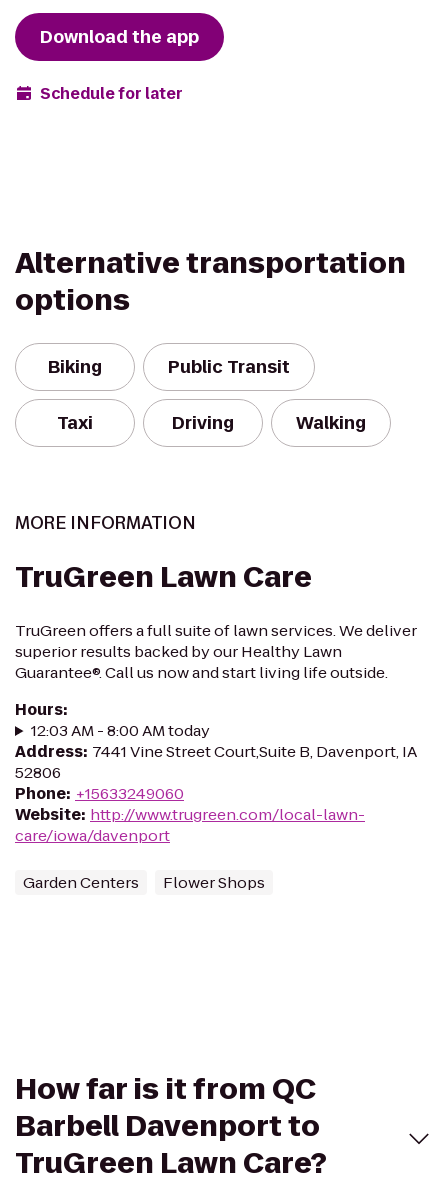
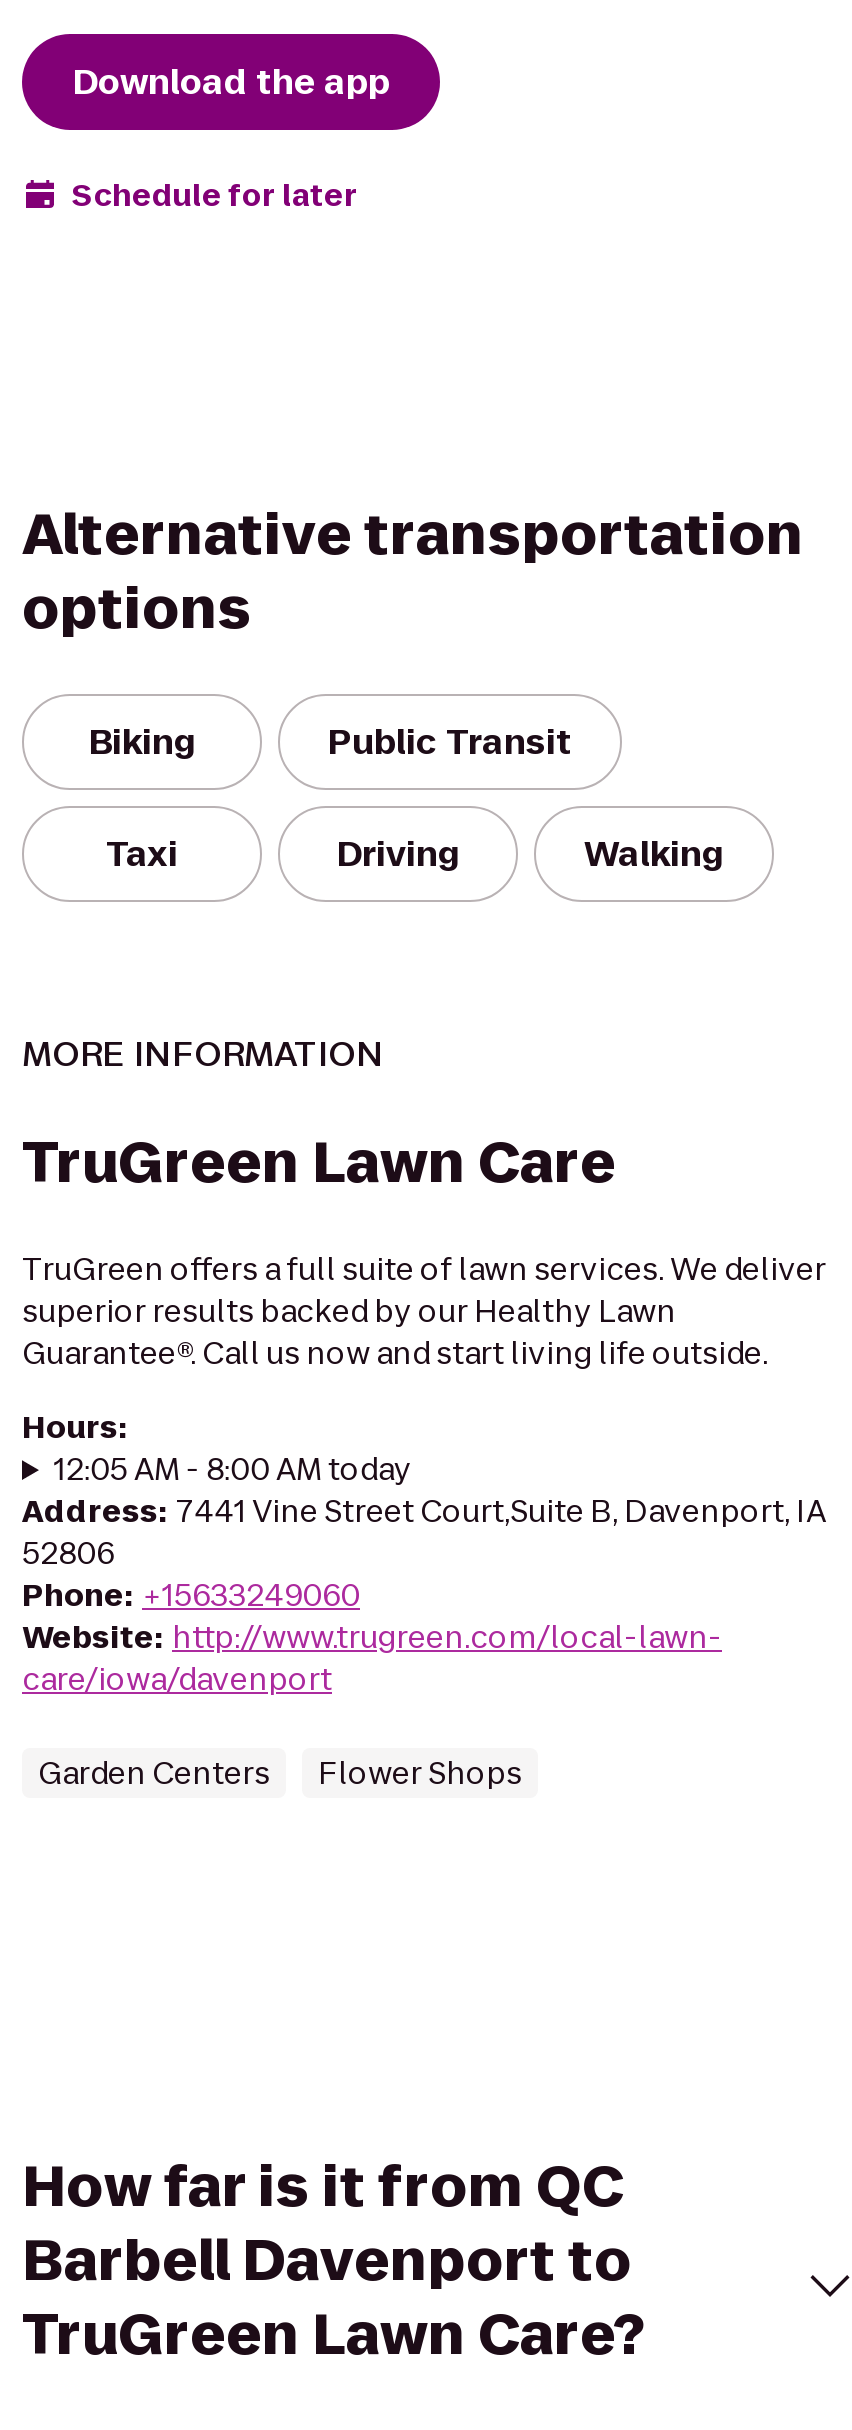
- 12:03 AM - 8:00 AM today
+ 12:05 AM - 8:00 AM today
